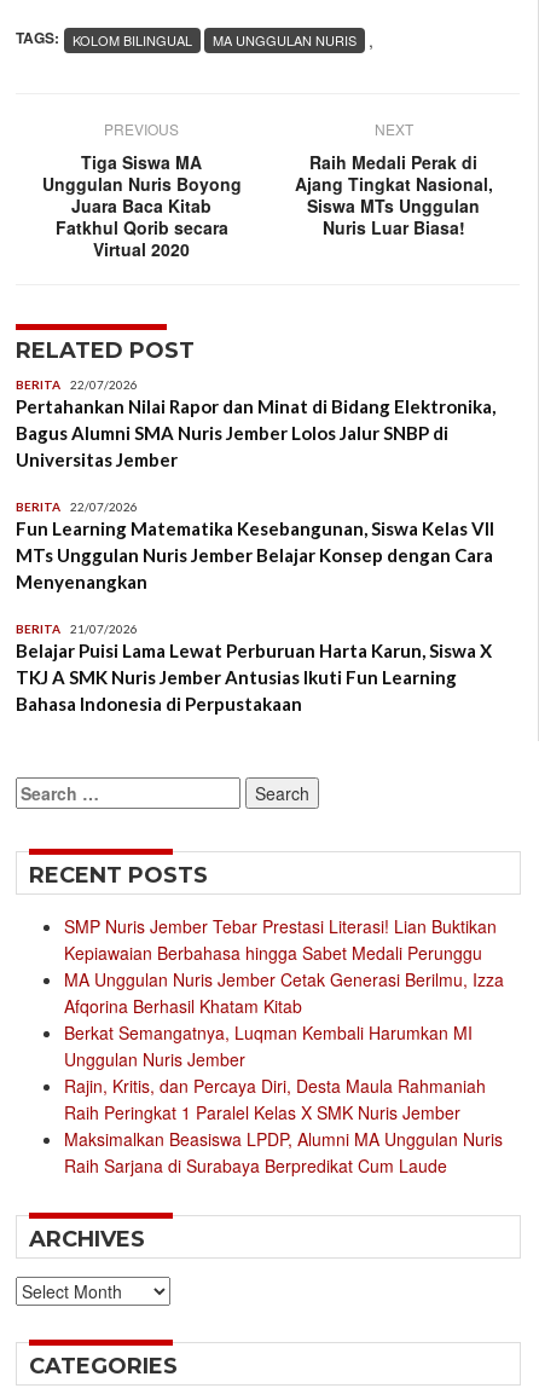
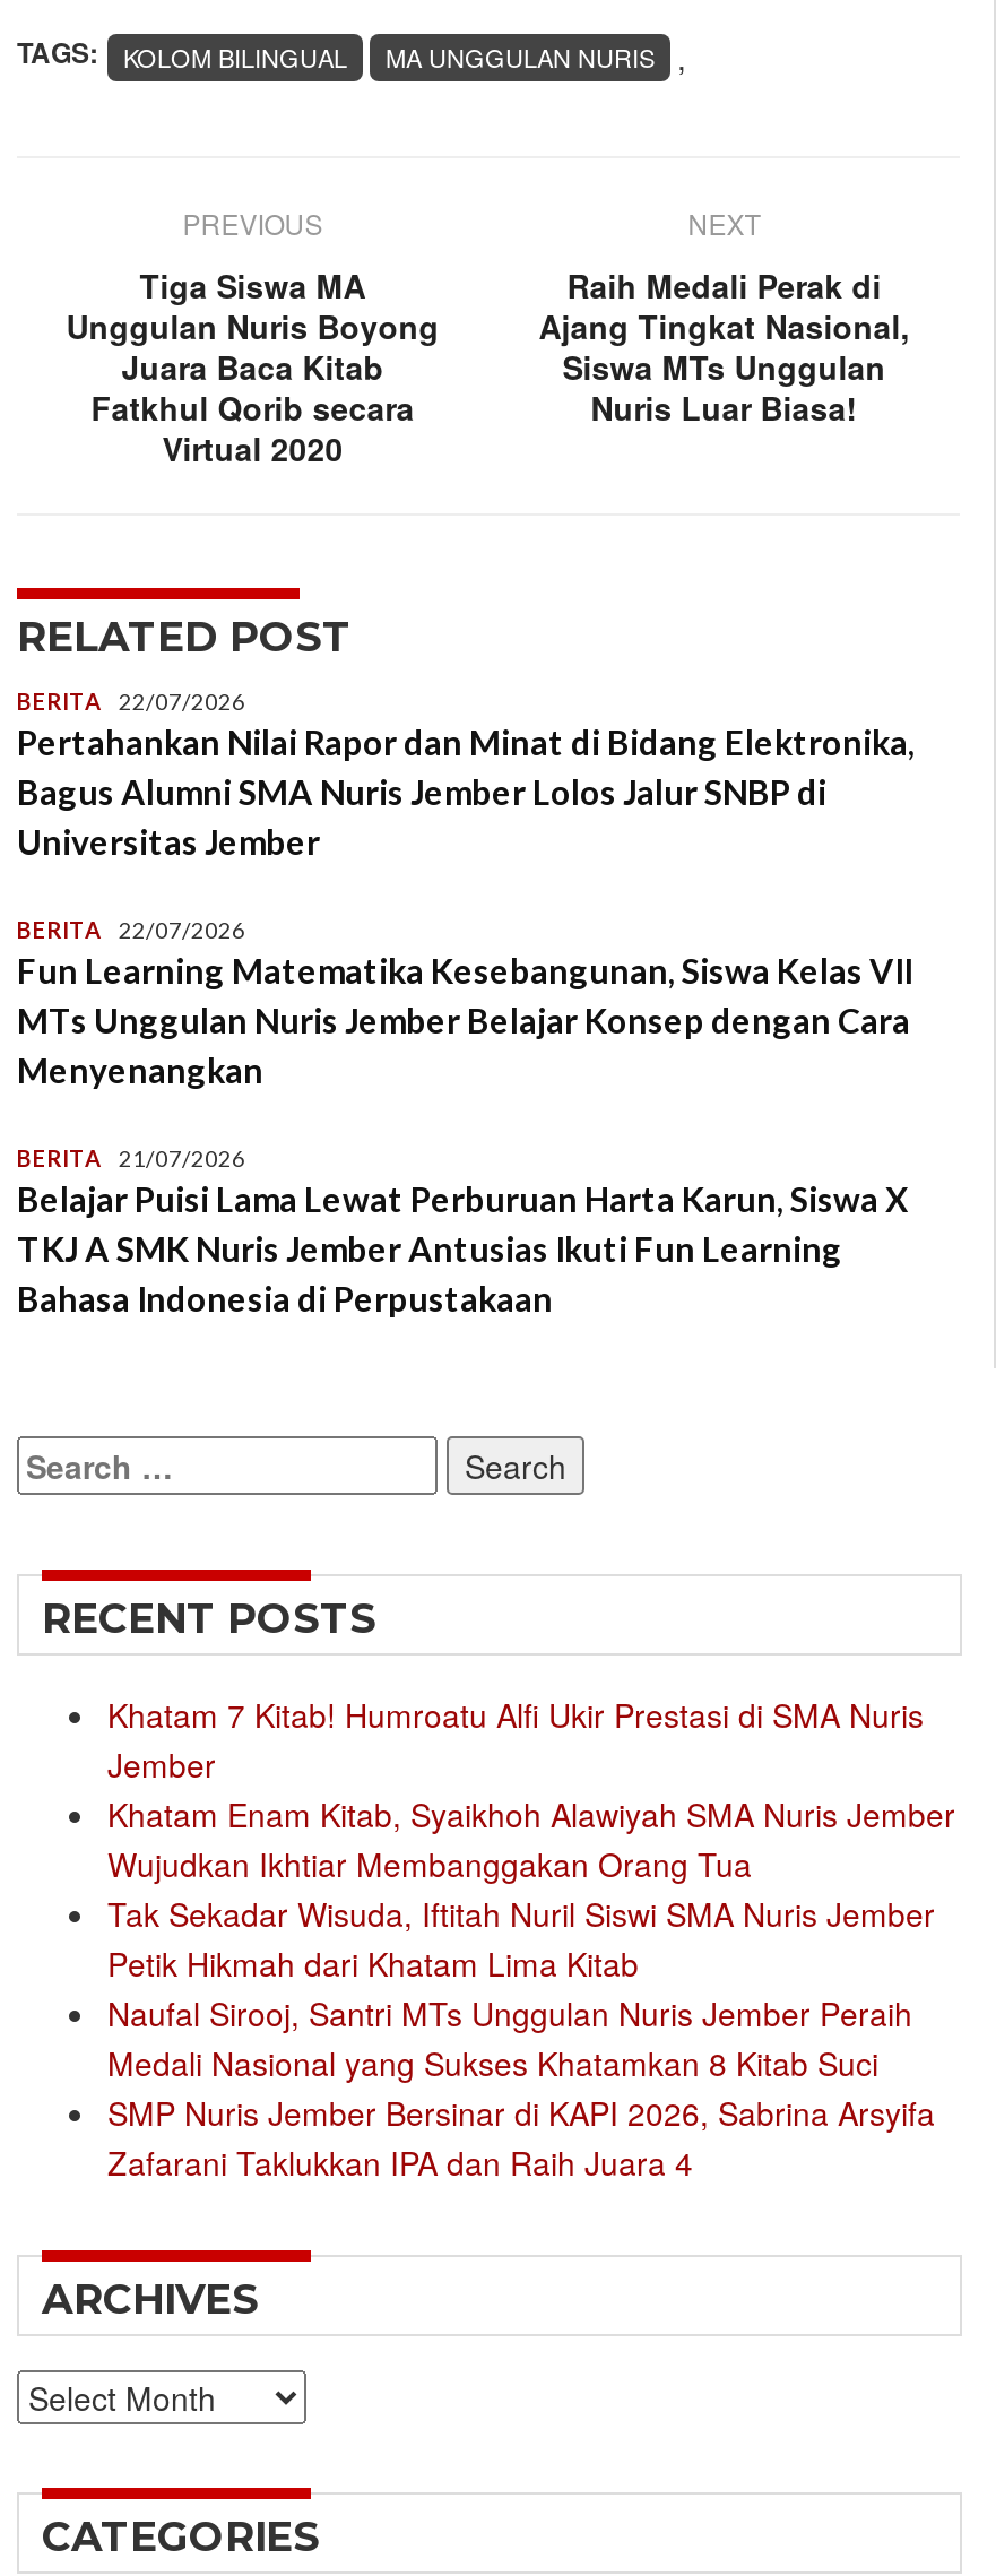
- SMP Nuris Jember Tebar Prestasi Literasi! Lian Buktikan
- Kepiawaian Berbahasa hingga Sabet Medali Perunggu
- MA Unggulan Nuris Jember Cetak Generasi Berilmu, Izza
- Afqorina Berhasil Khatam Kitab
- Berkat Semangatnya, Luqman Kembali Harumkan MI
- Unggulan Nuris Jember
- Rajin, Kritis, dan Percaya Diri, Desta Maula Rahmaniah
- Raih Peringkat 1 Paralel Kelas X SMK Nuris Jember
- Maksimalkan Beasiswa LPDP, Alumni MA Unggulan Nuris
- Raih Sarjana di Surabaya Berpredikat Cum Laude
+ Khatam 7 Kitab! Humroatu Alfi Ukir Prestasi di SMA Nuris
+ Jember
+ Khatam Enam Kitab, Syaikhoh Alawiyah SMA Nuris Jember
+ Wujudkan Ikhtiar Membanggakan Orang Tua
+ Tak Sekadar Wisuda, Iftitah Nuril Siswi SMA Nuris Jember
+ Petik Hikmah dari Khatam Lima Kitab
+ Naufal Sirooj, Santri MTs Unggulan Nuris Jember Peraih
+ Medali Nasional yang Sukses Khatamkan 8 Kitab Suci
+ SMP Nuris Jember Bersinar di KAPI 2026, Sabrina Arsyifa
+ Zafarani Taklukkan IPA dan Raih Juara 4
